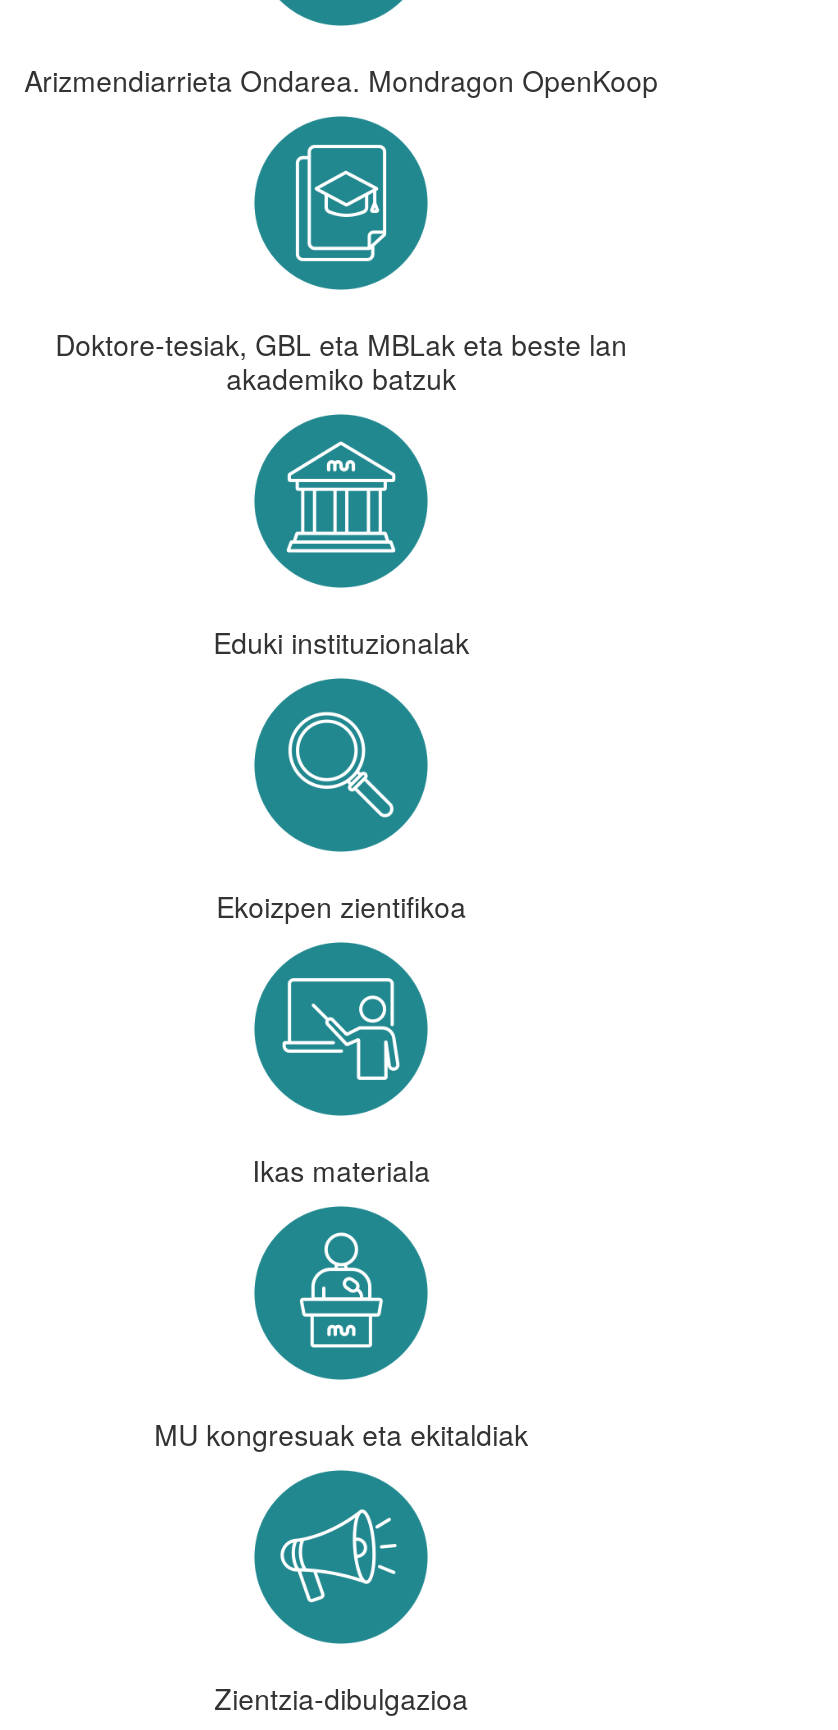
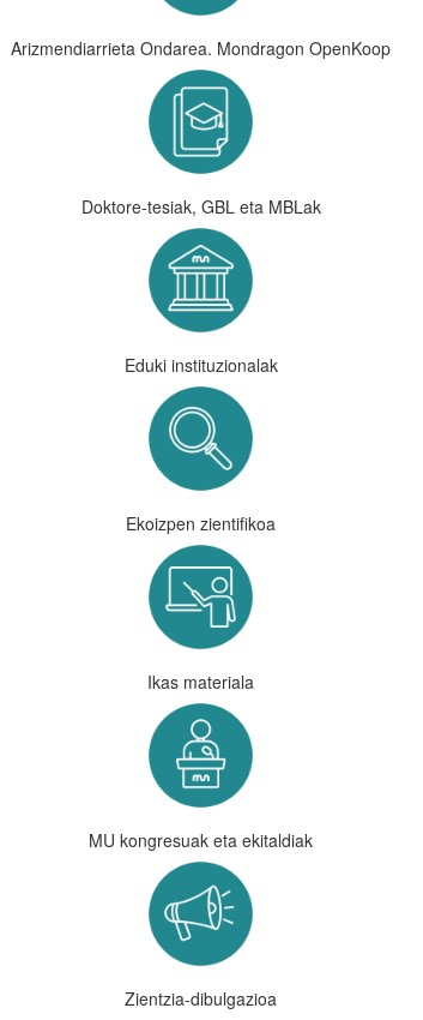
- Doktore-tesiak, GBL eta MBLak eta beste lan
- akademiko batzuk
+ Doktore-tesiak, GBL eta MBLak
